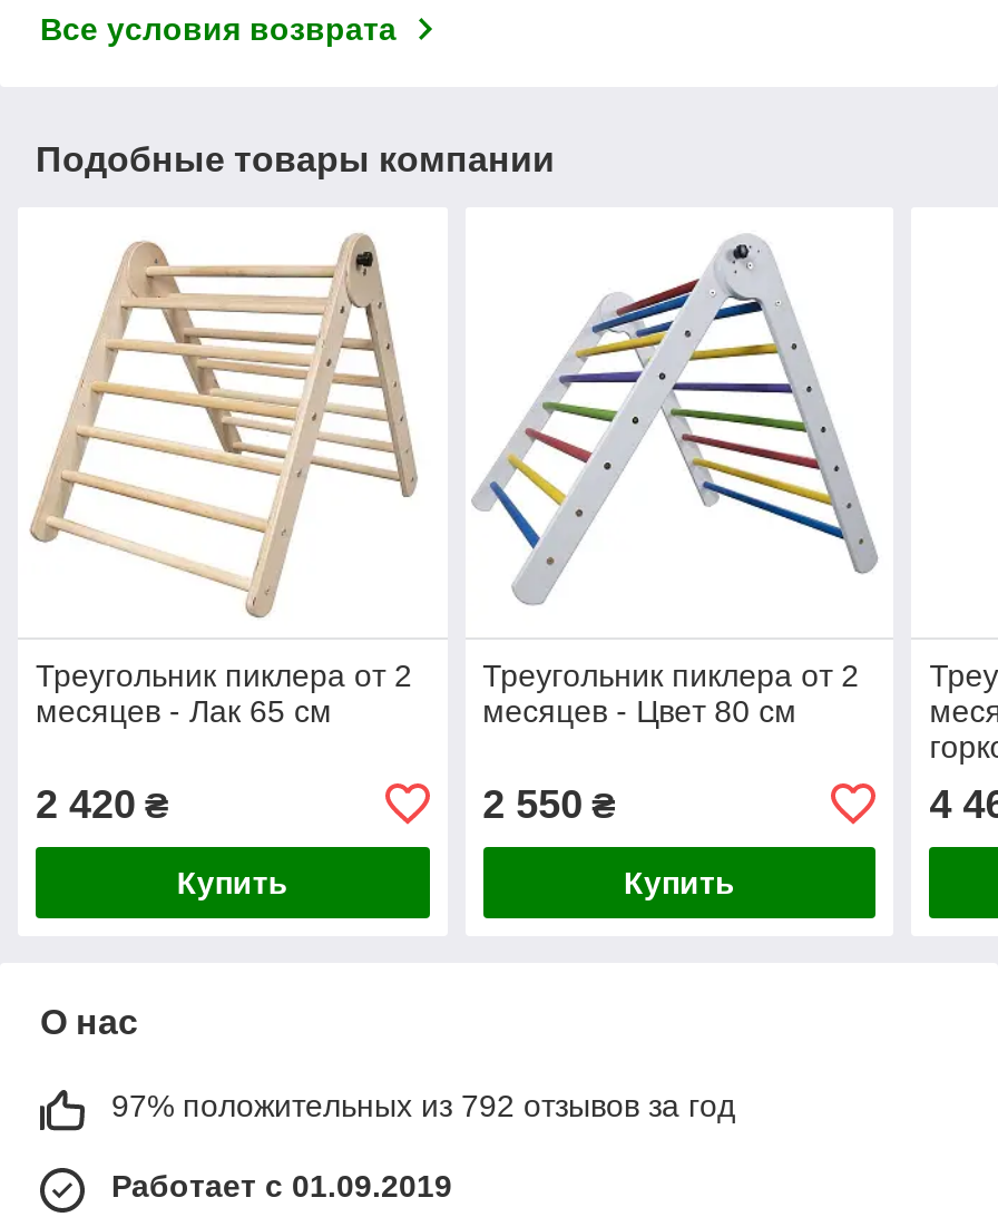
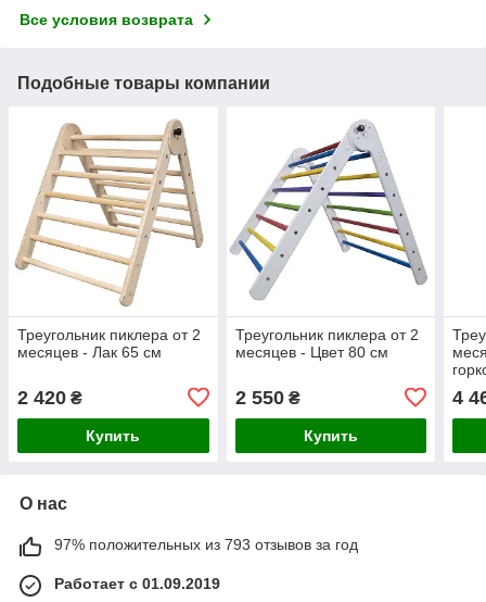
- 97% положительных из 792 отзывов за год
+ 97% положительных из 793 отзывов за год
